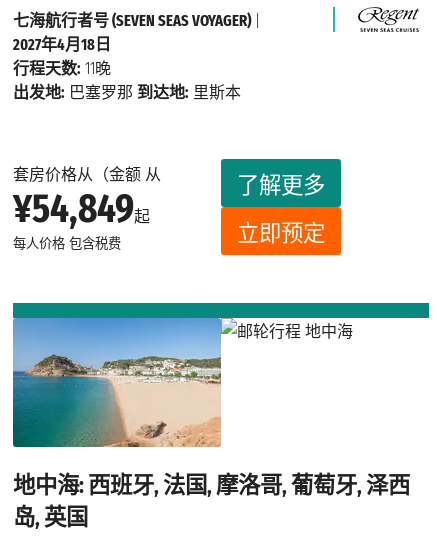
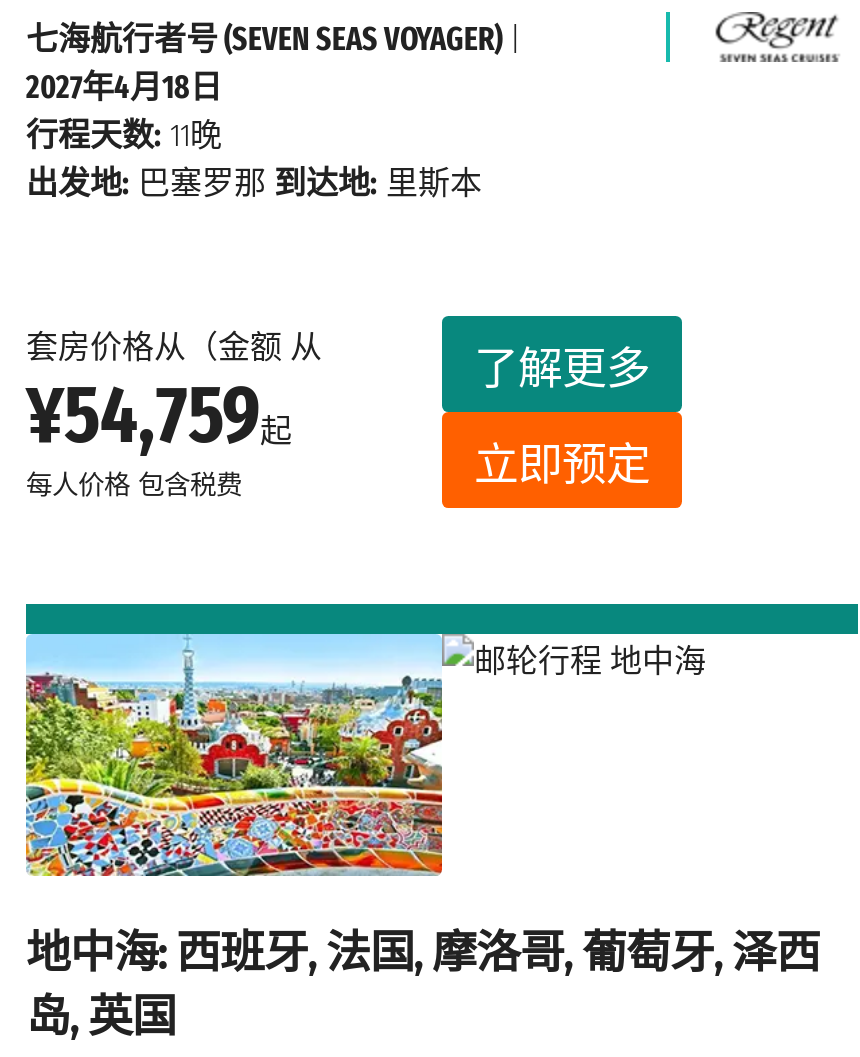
- ¥54,849起
+ ¥54,759起

- [image]
+ [image]
